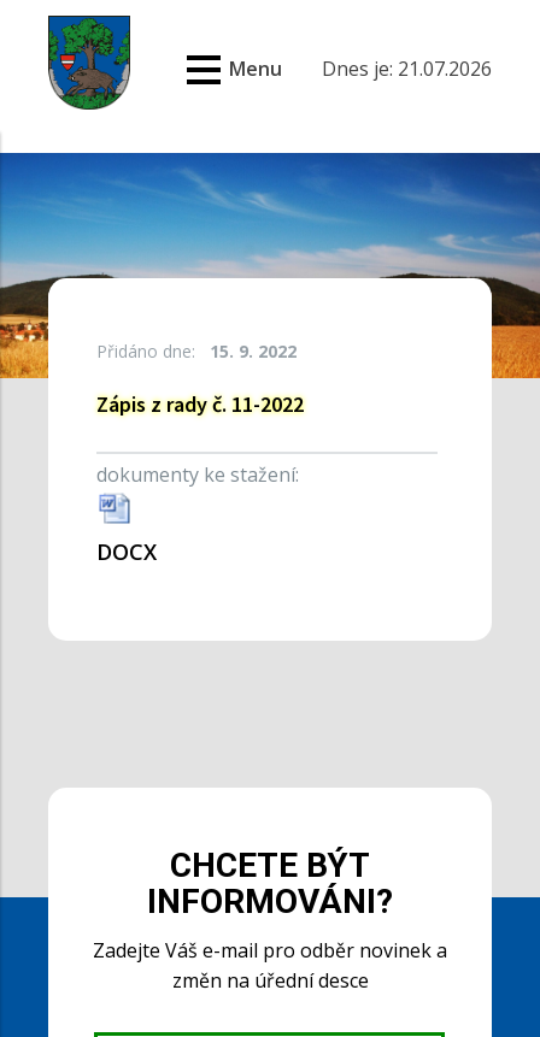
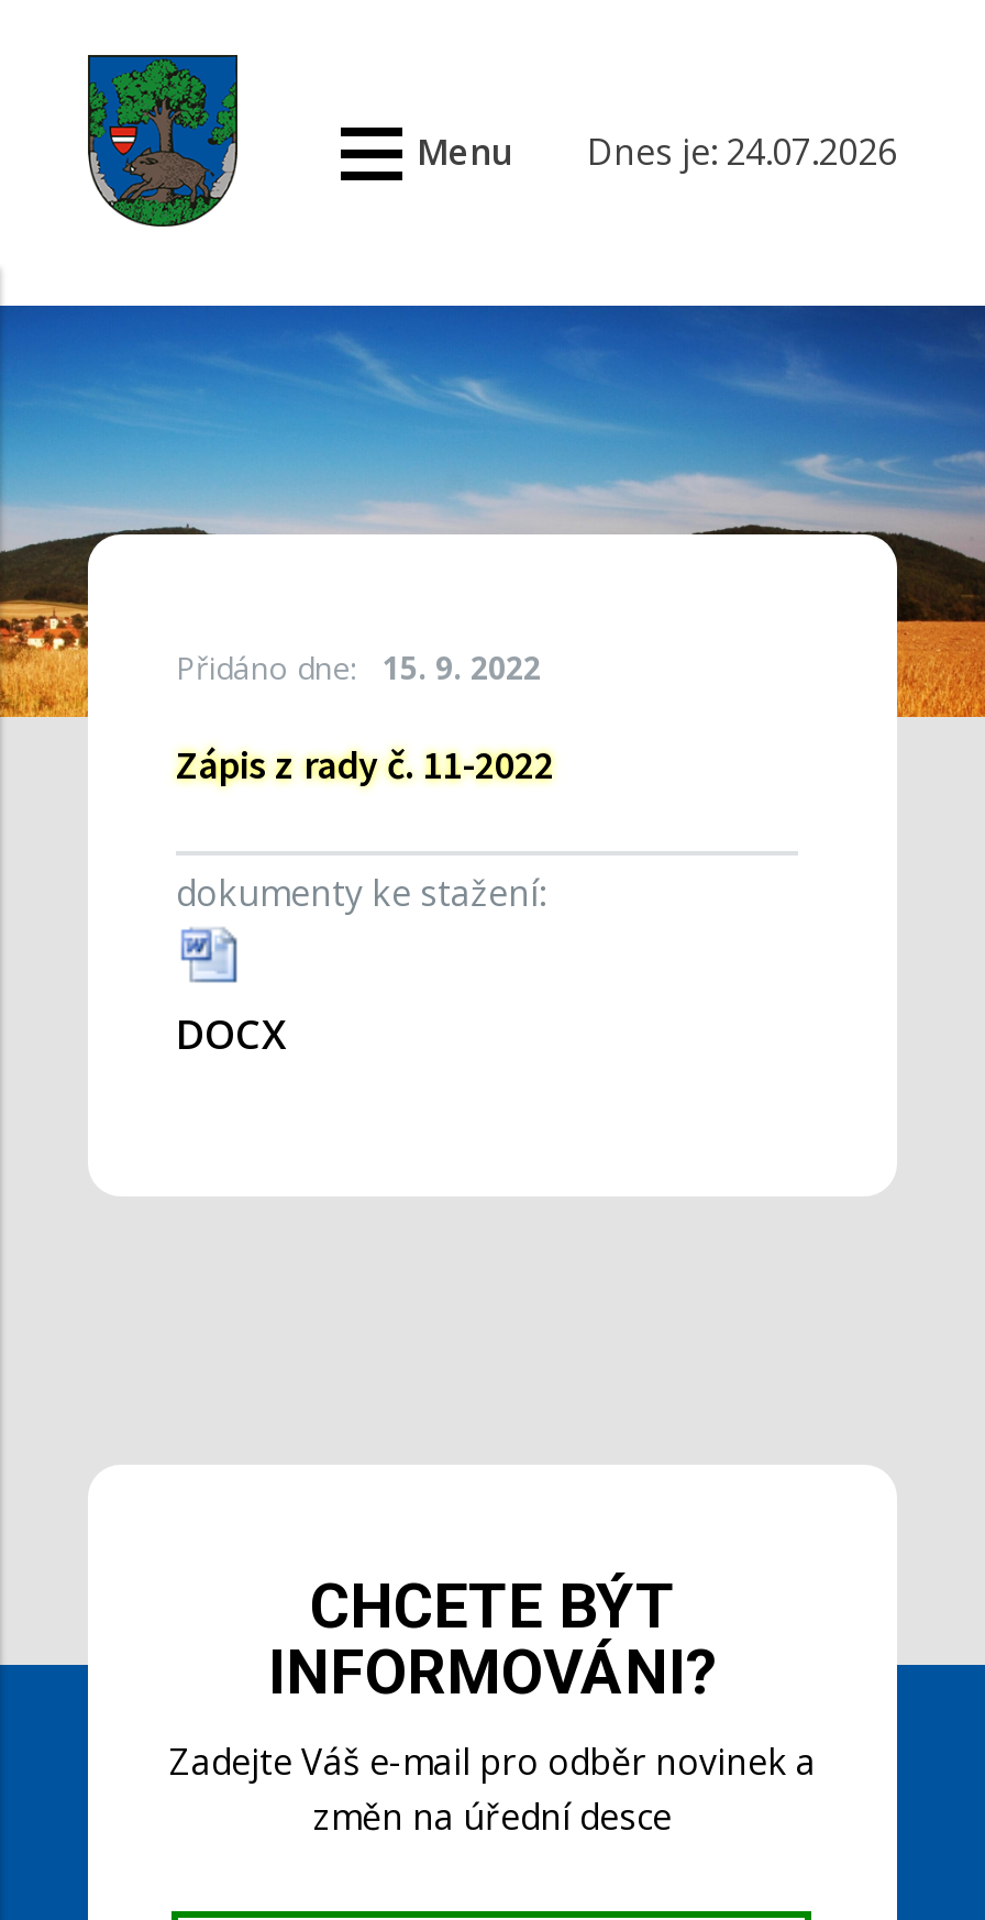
- Menu Dnes je: 21.07.2026
+ Menu Dnes je: 24.07.2026
